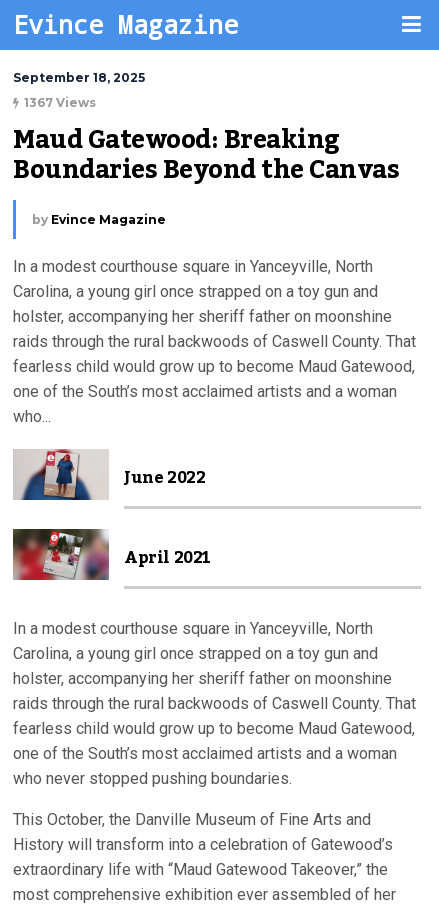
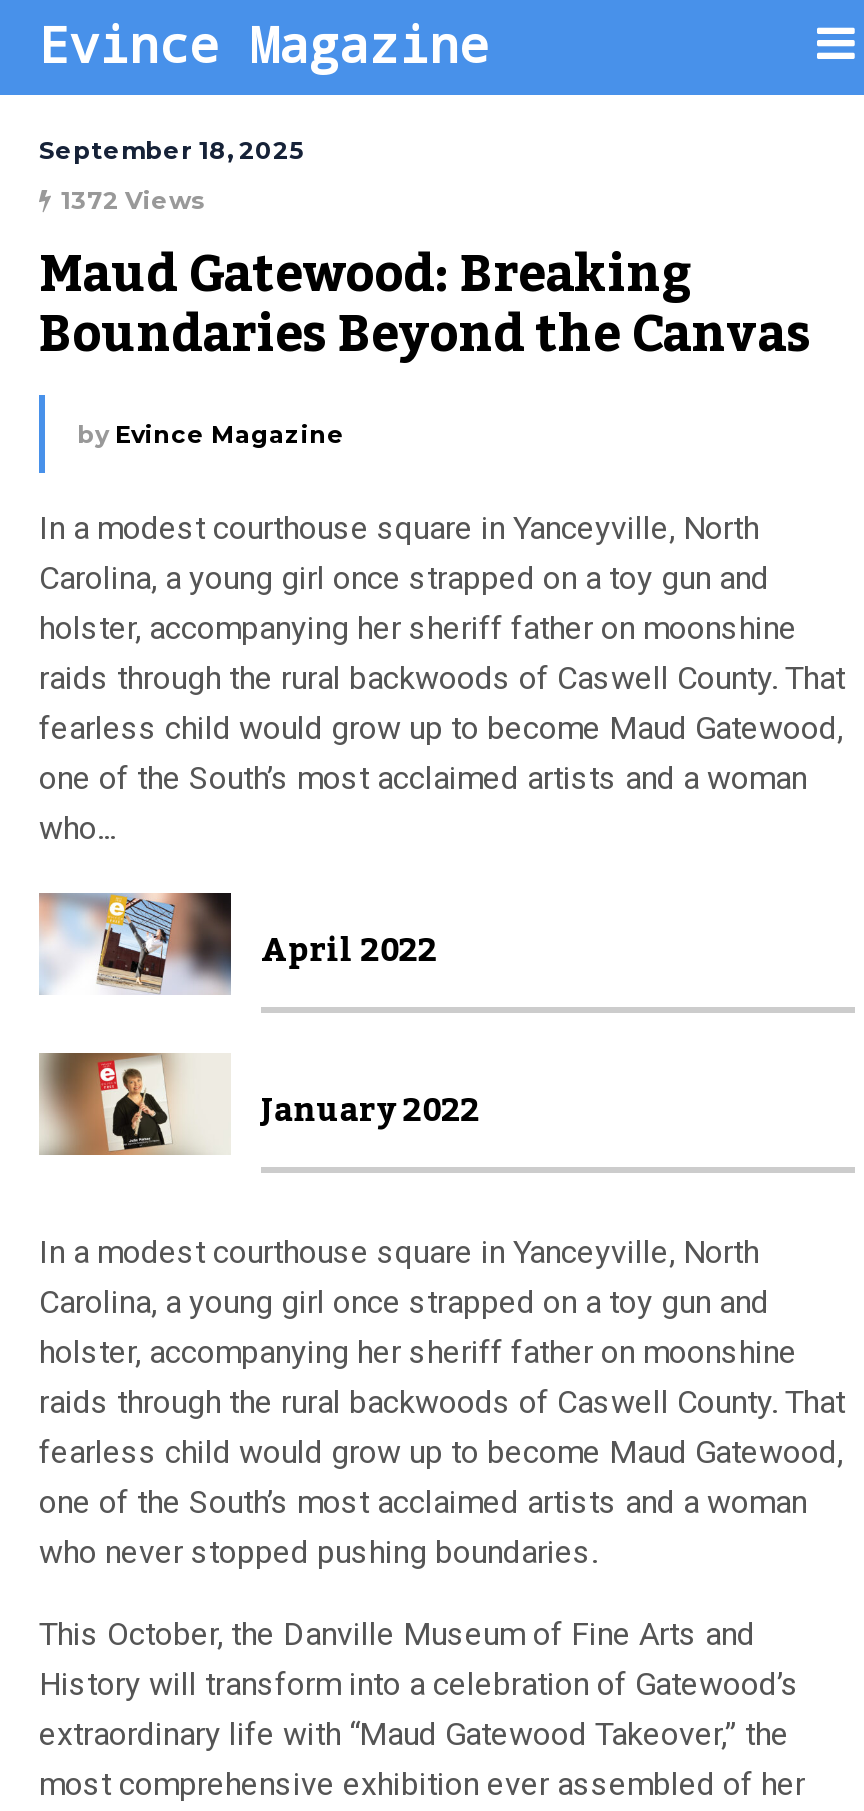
- 1367 Views
+ 1372 Views

- [image]
- June 2022
+ [image]
+ April 2022

- [image]
- April 2021
+ [image]
+ January 2022
